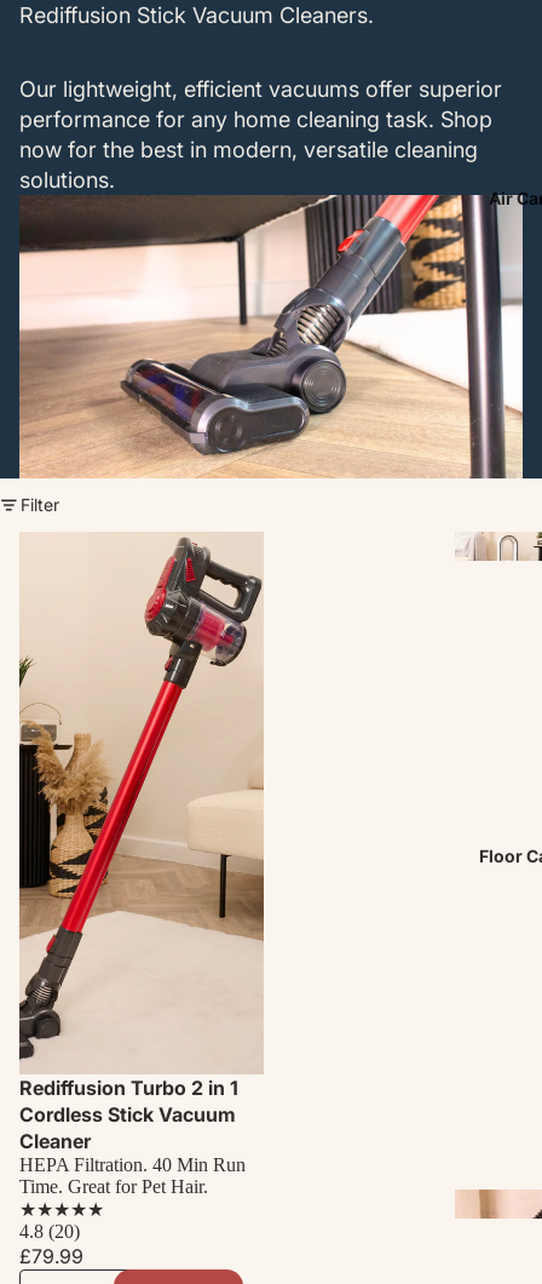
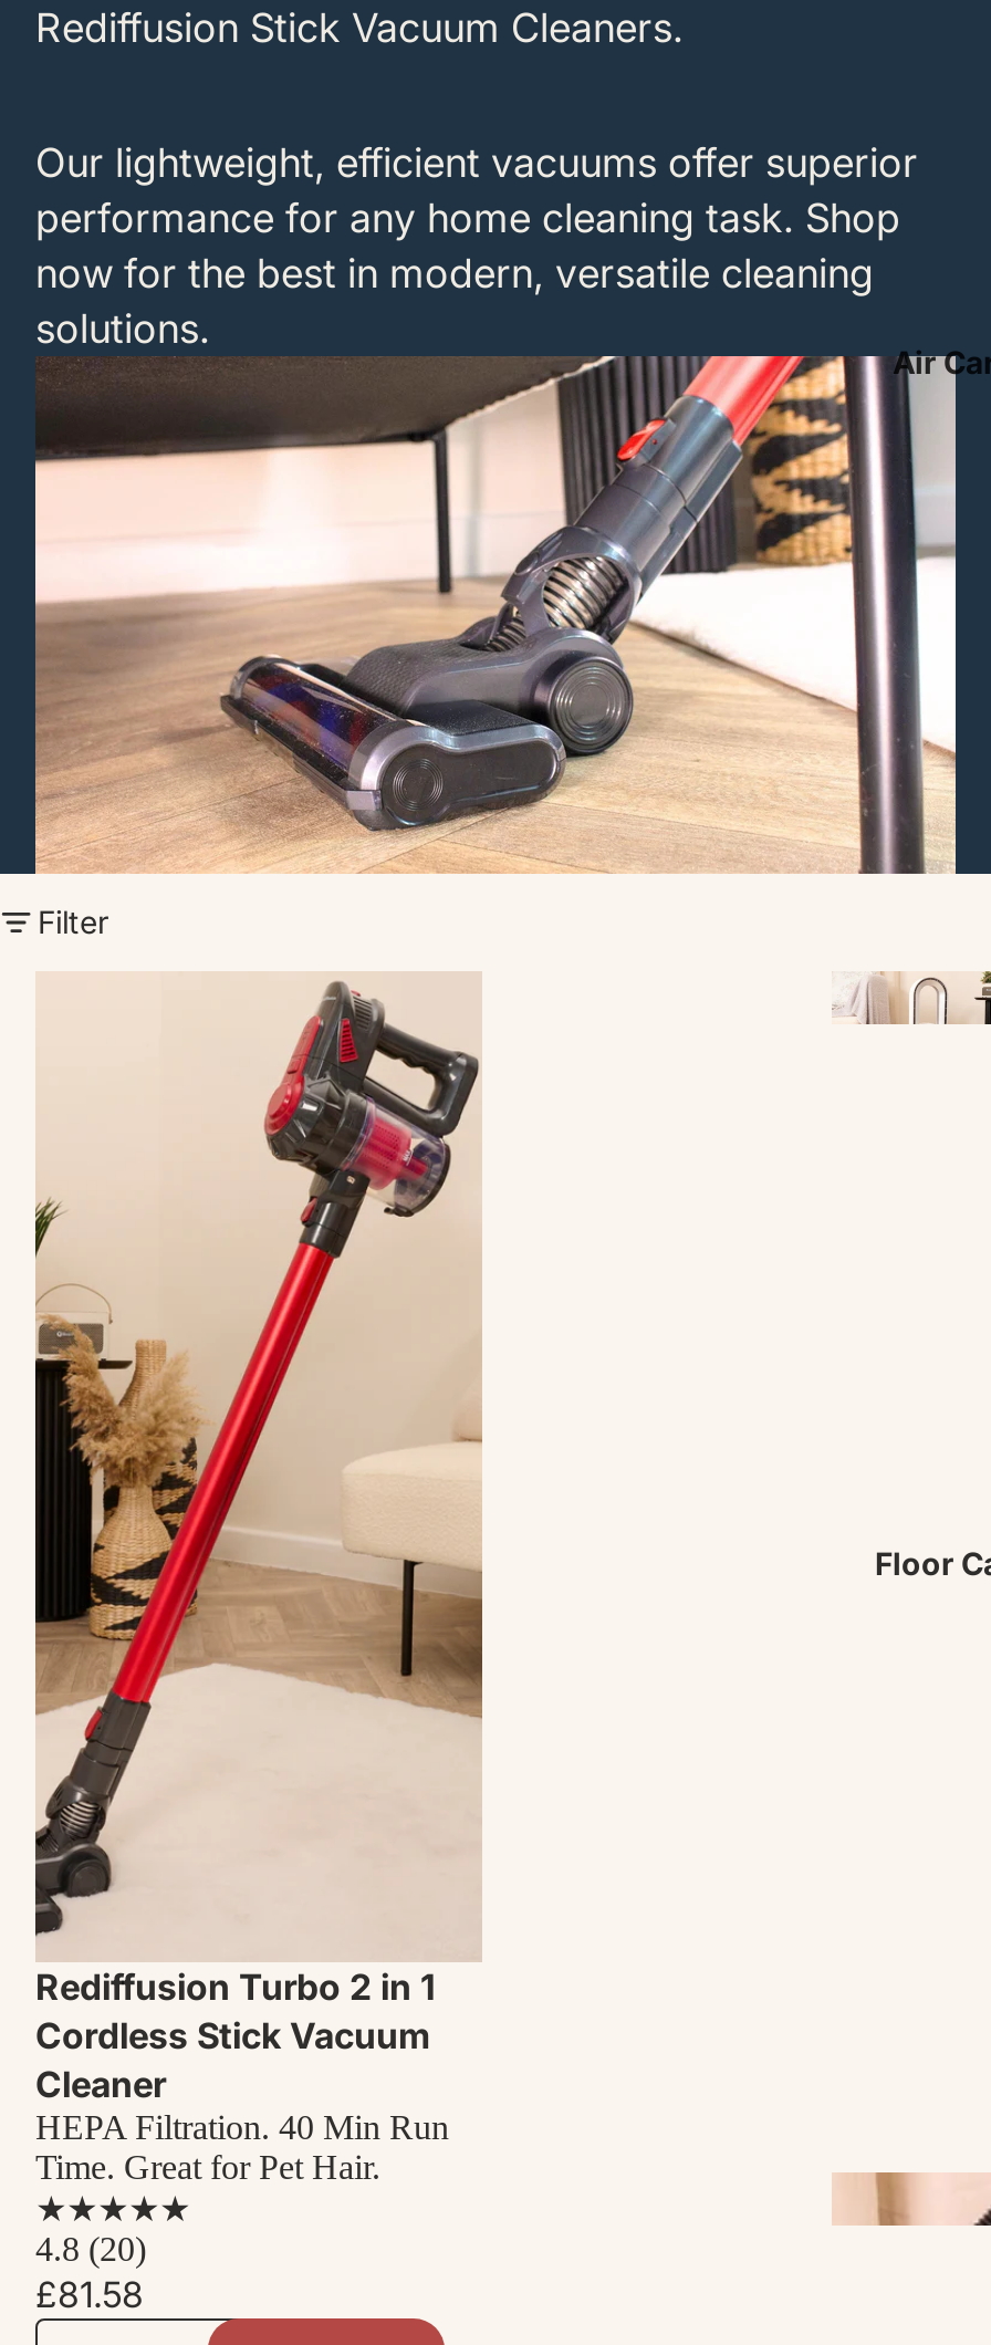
- £79.99
+ £81.58
